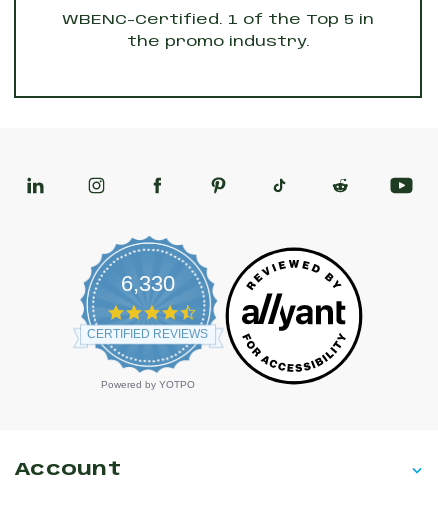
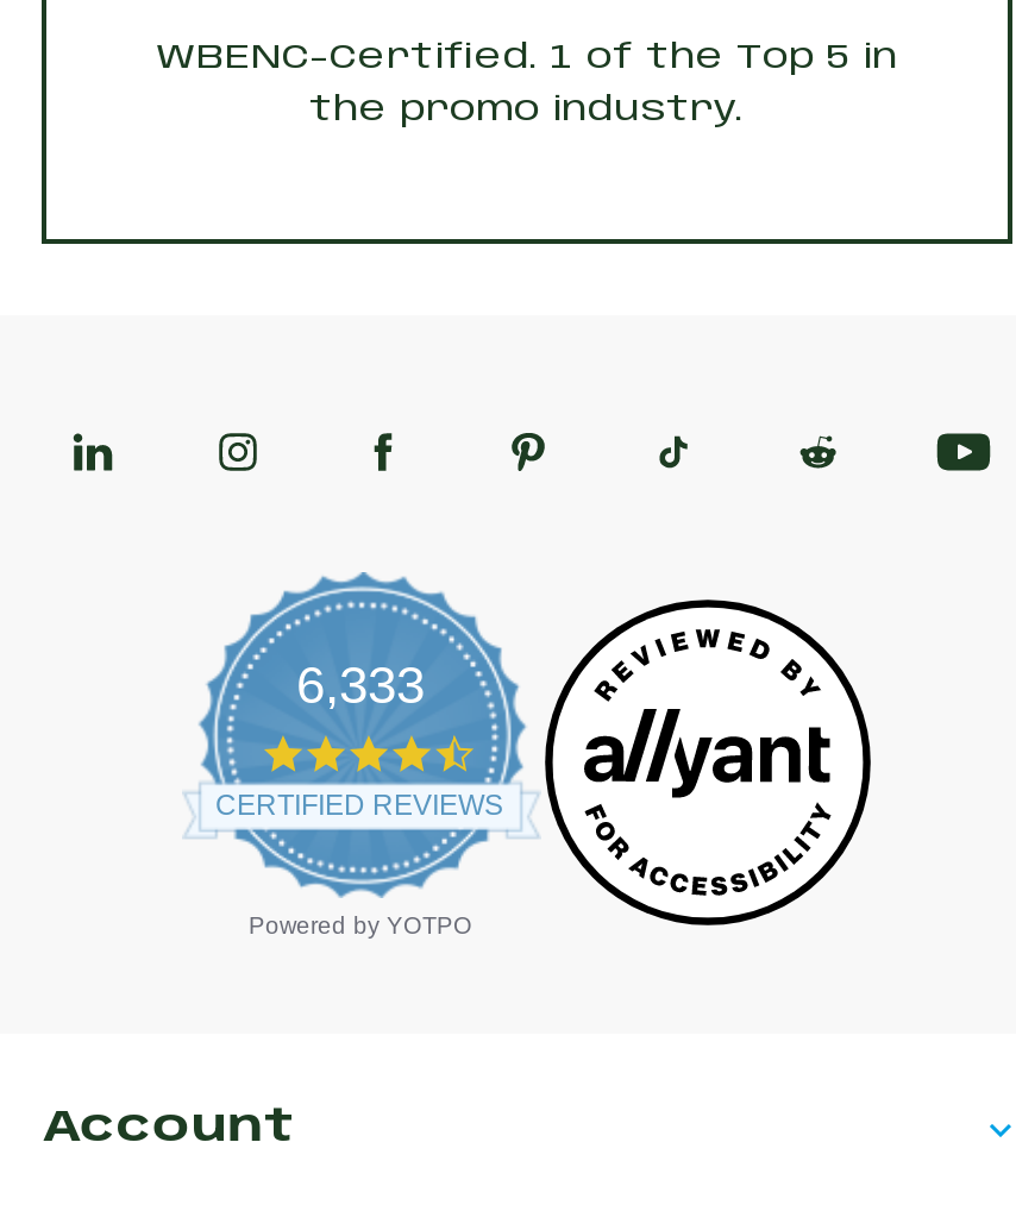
- 6,330
+ 6,333
